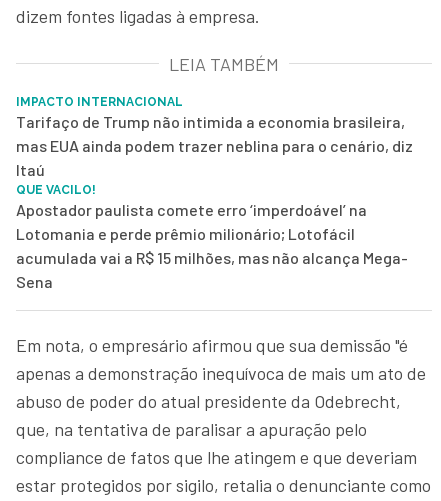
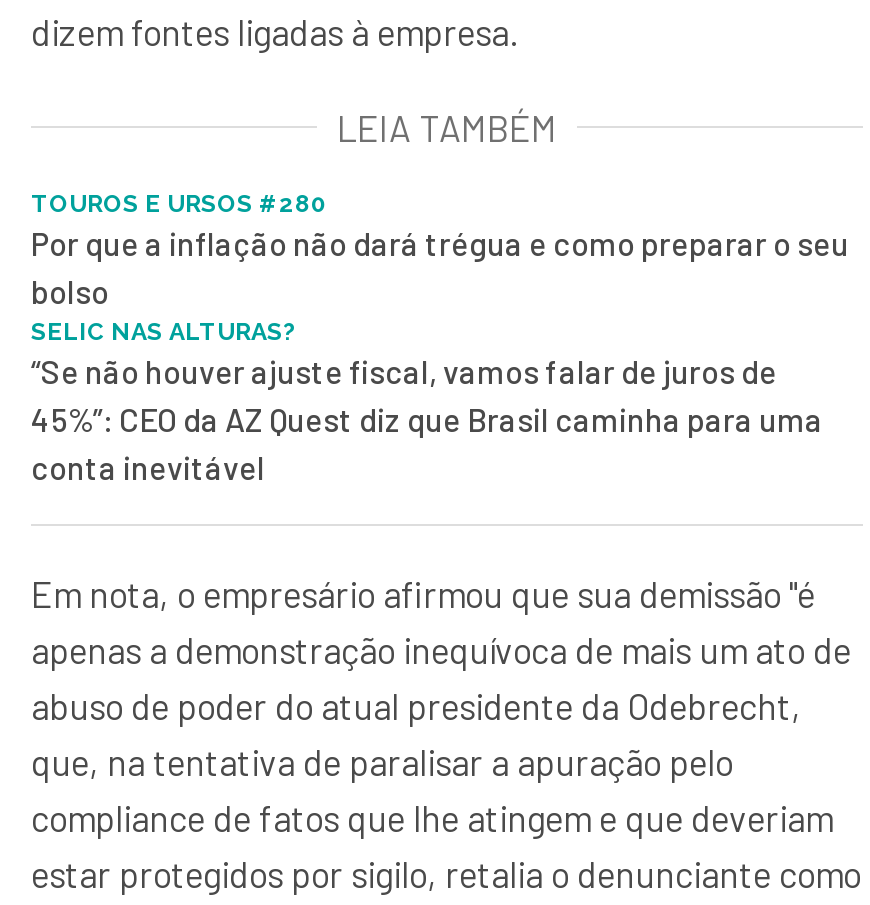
- IMPACTO INTERNACIONAL
- Tarifaço de Trump não intimida a economia brasileira,
- mas EUA ainda podem trazer neblina para o cenário, diz
- Itaú
- QUE VACILO!
- Apostador paulista comete erro ‘imperdoável’ na
- Lotomania e perde prêmio milionário; Lotofácil
- acumulada vai a R$ 15 milhões, mas não alcança Mega-
- Sena
+ TOUROS E URSOS #280
+ Por que a inflação não dará trégua e como preparar o seu
+ bolso
+ SELIC NAS ALTURAS?
+ “Se não houver ajuste fiscal, vamos falar de juros de
+ 45%”: CEO da AZ Quest diz que Brasil caminha para uma
+ conta inevitável
